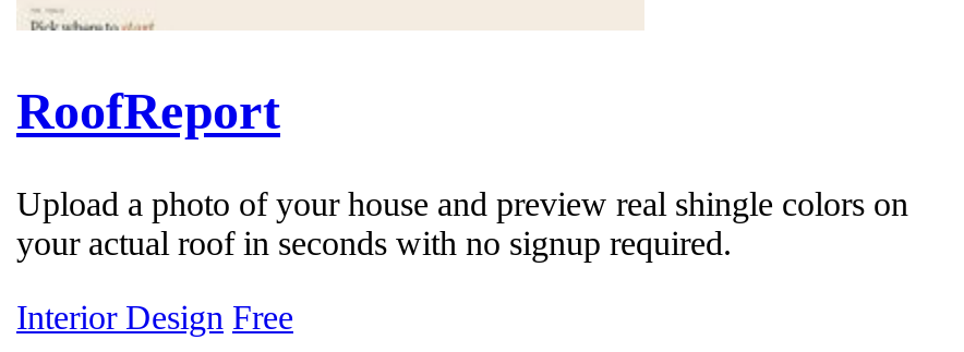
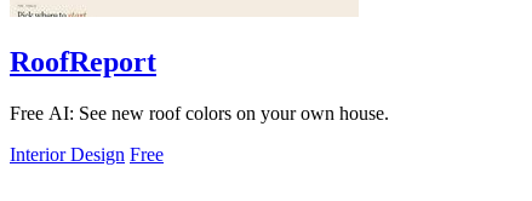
- Upload a photo of your house and preview real shingle colors on
- your actual roof in seconds with no signup required.
+ Free AI: See new roof colors on your own house.
